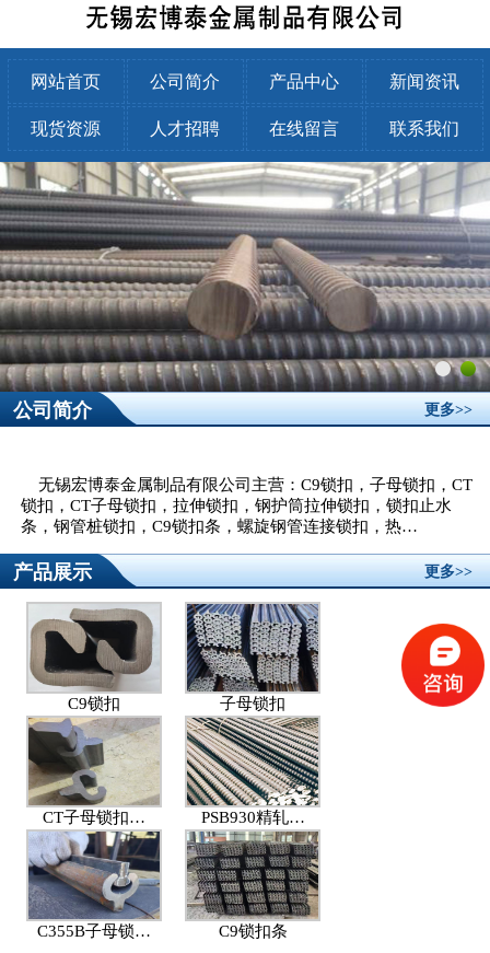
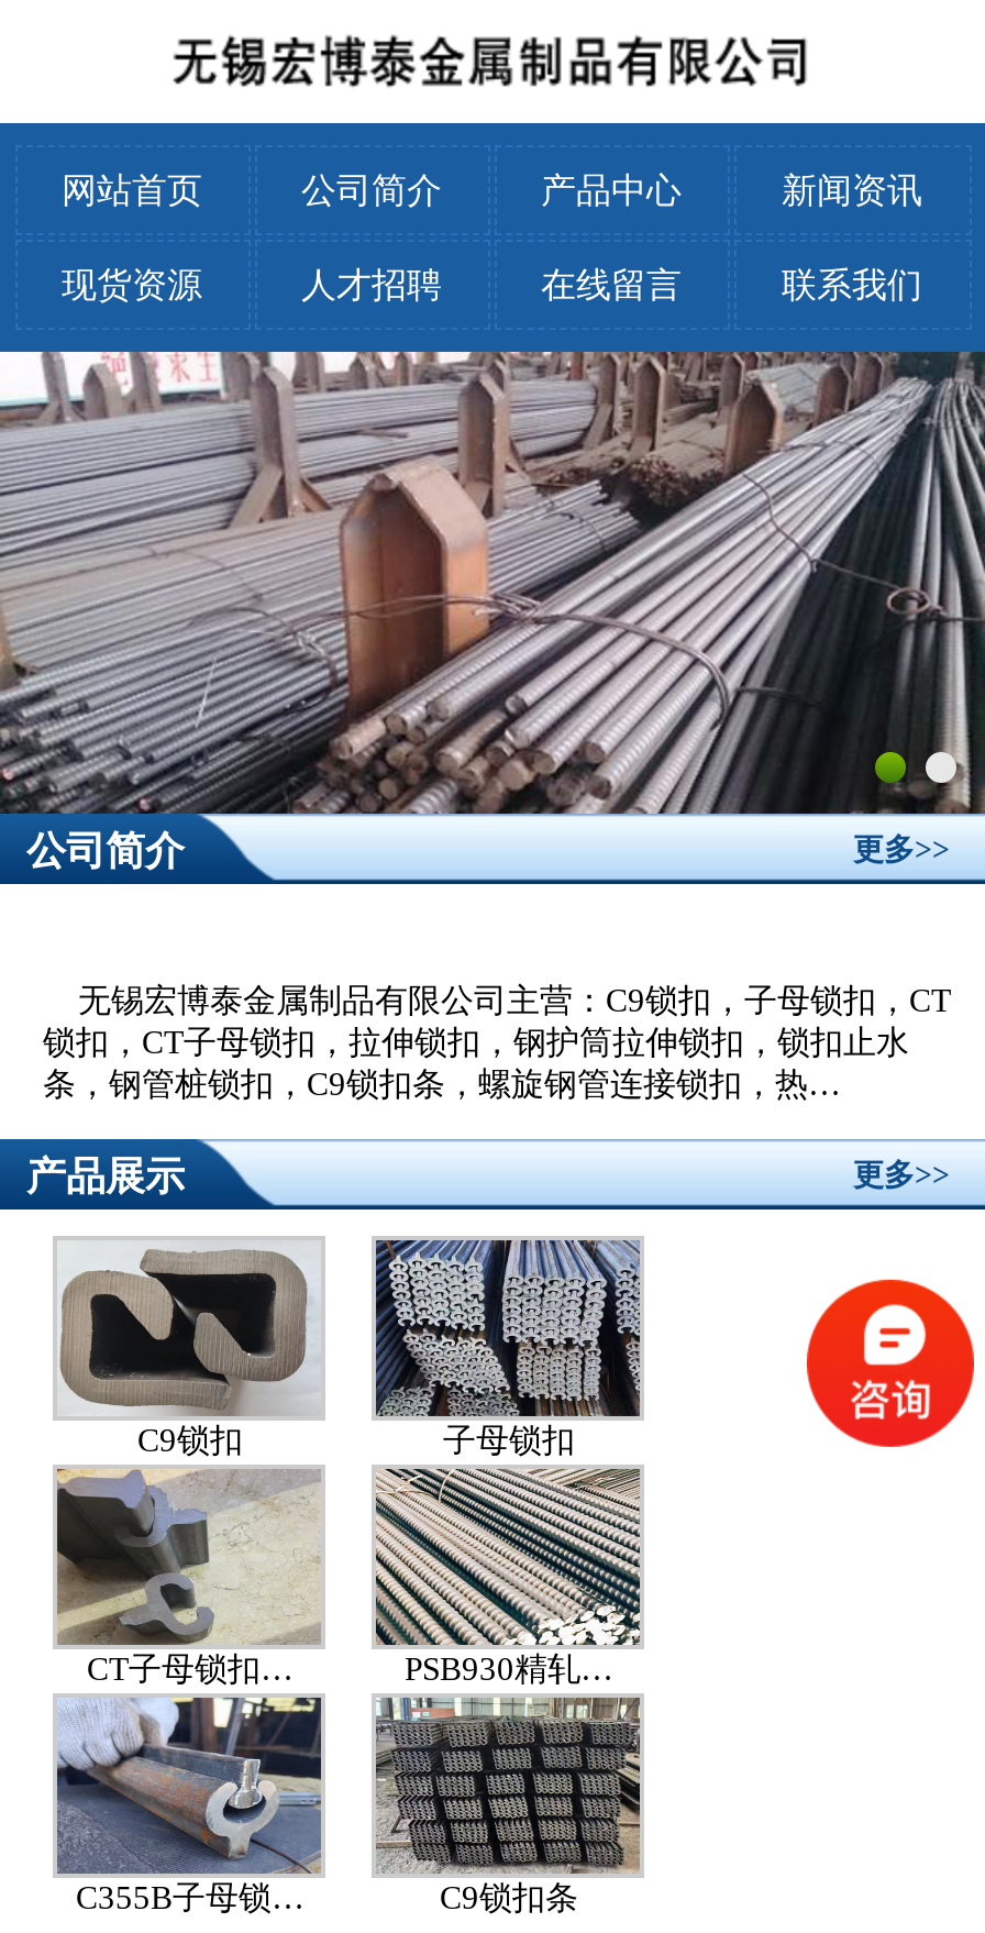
- [image]
+ [image]
